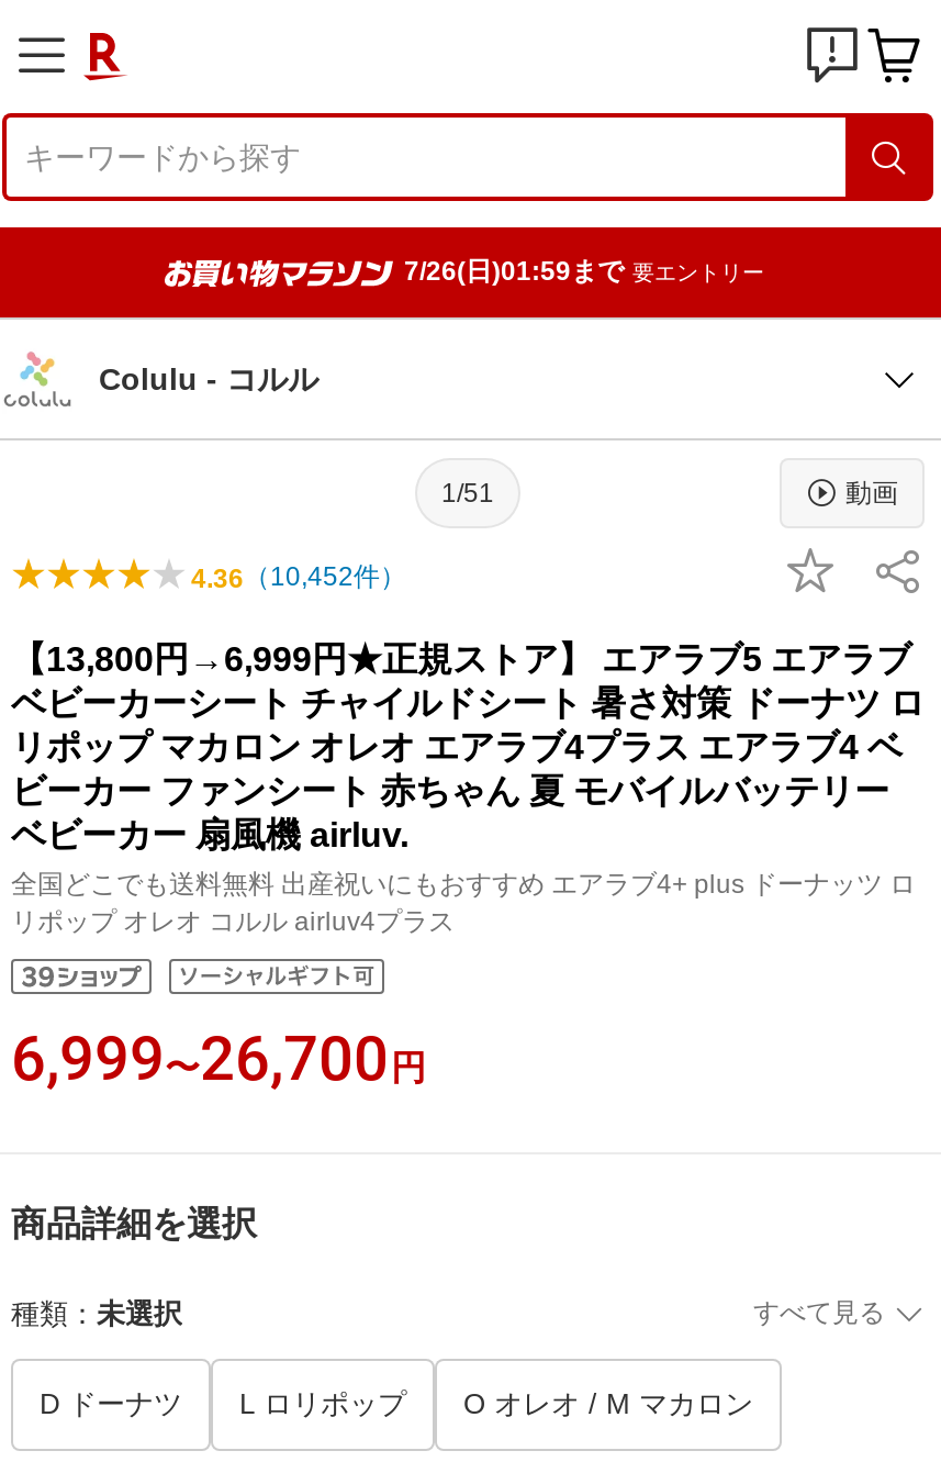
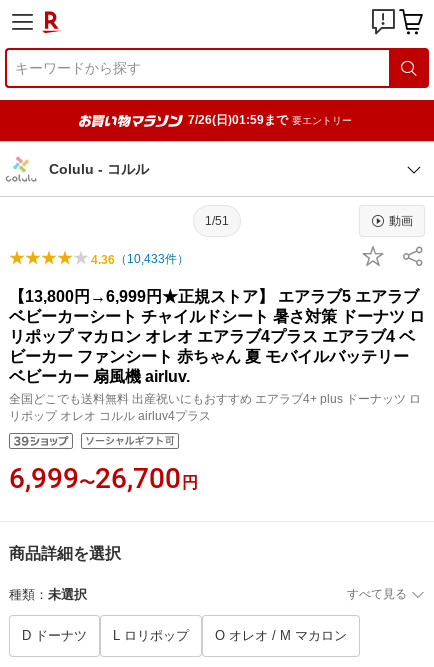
- 4.36（10,452件）
+ 4.36（10,433件）
